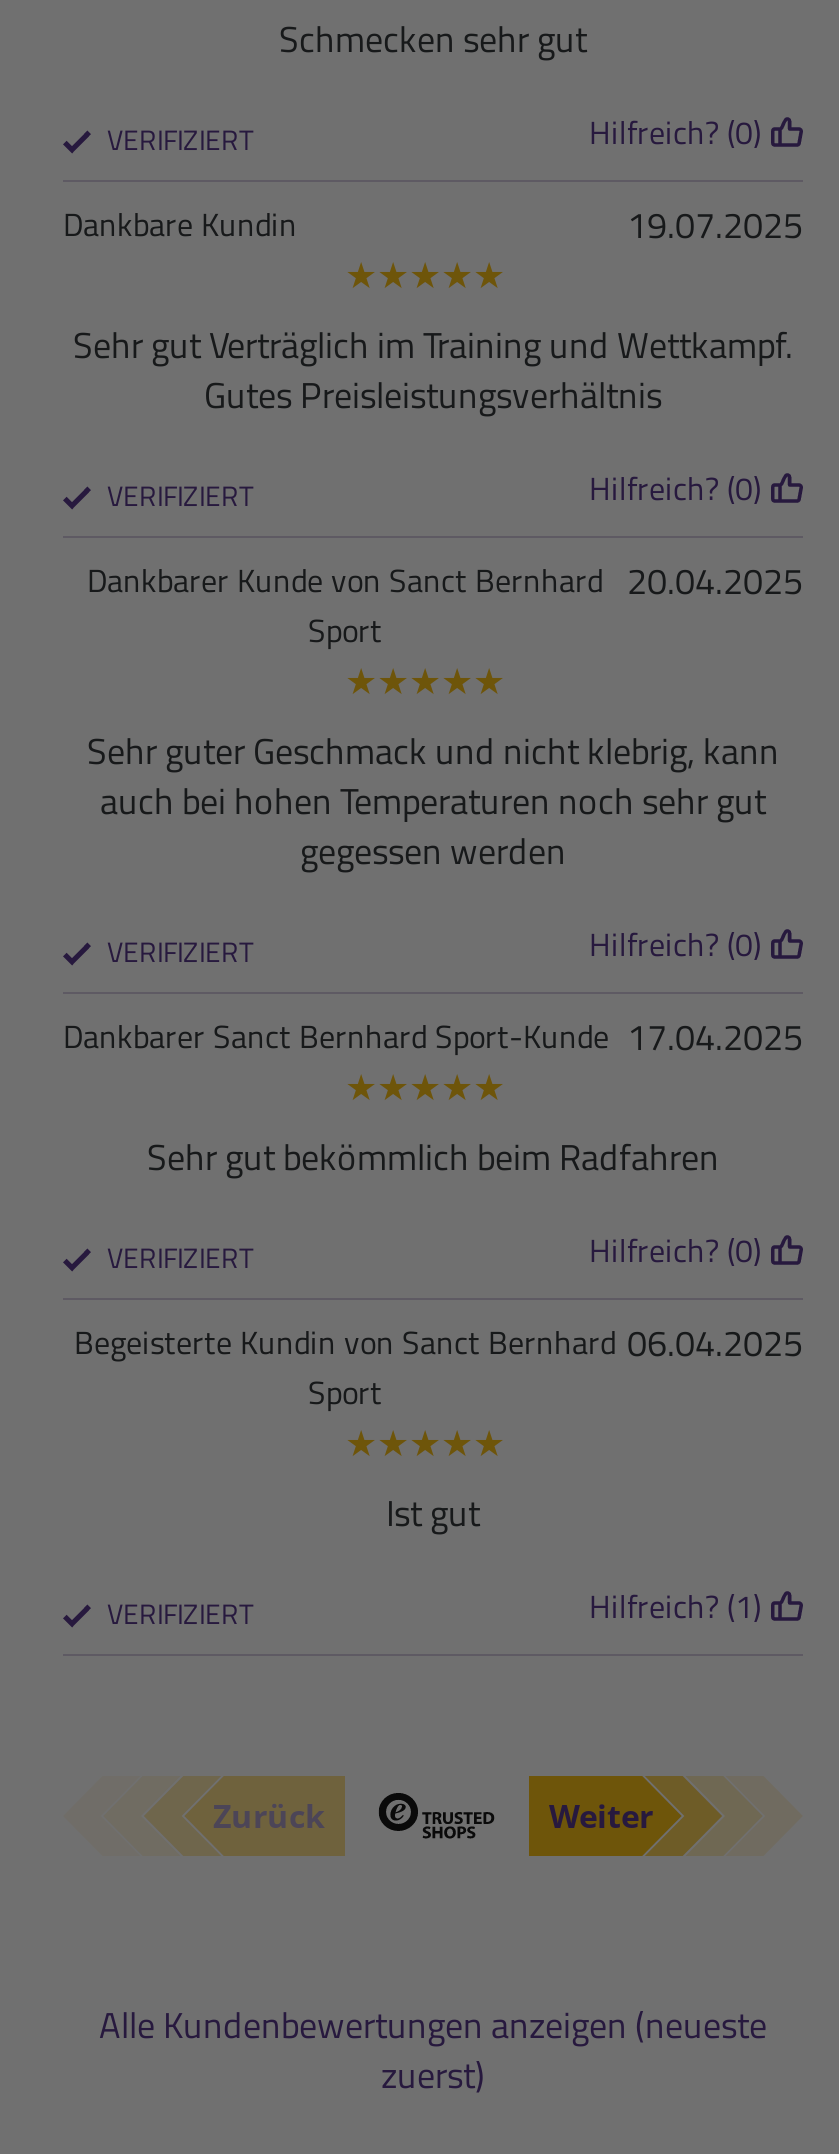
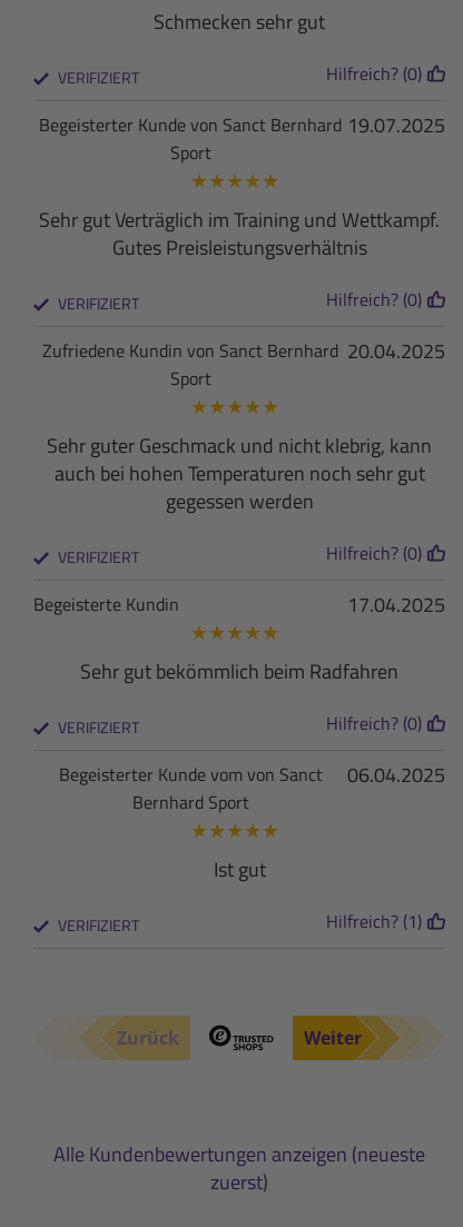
- Dankbare Kundin
+ Begeisterter Kunde von Sanct Bernhard
+ Sport

- Dankbarer Kunde von Sanct Bernhard
+ Zufriedene Kundin von Sanct Bernhard

- Dankbarer Sanct Bernhard Sport-Kunde
+ Begeisterte Kundin

- Begeisterte Kundin von Sanct Bernhard
- Sport
+ Begeisterter Kunde vom von Sanct
+ Bernhard Sport
